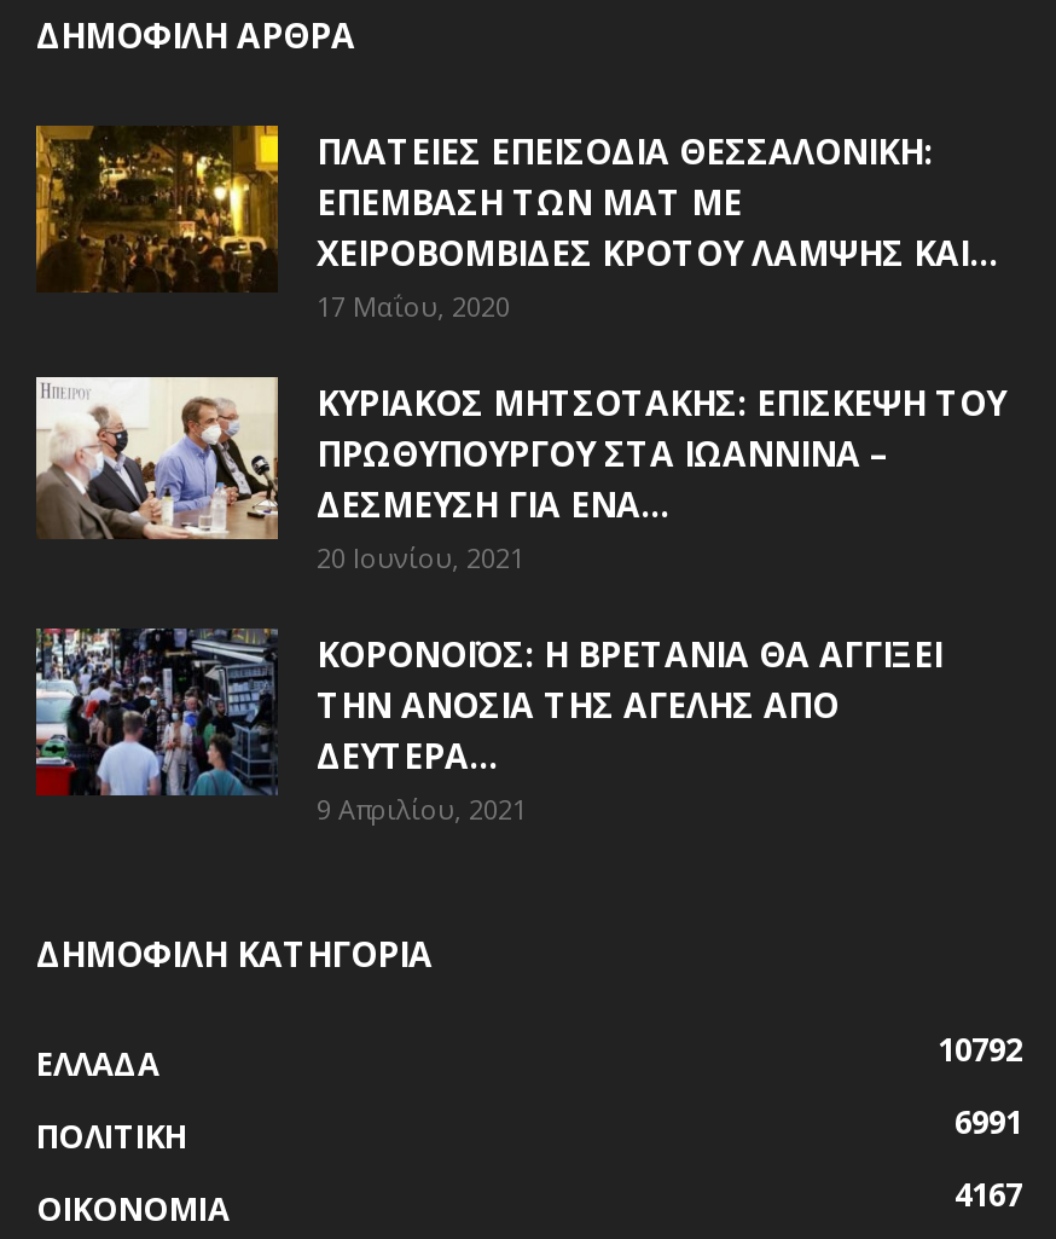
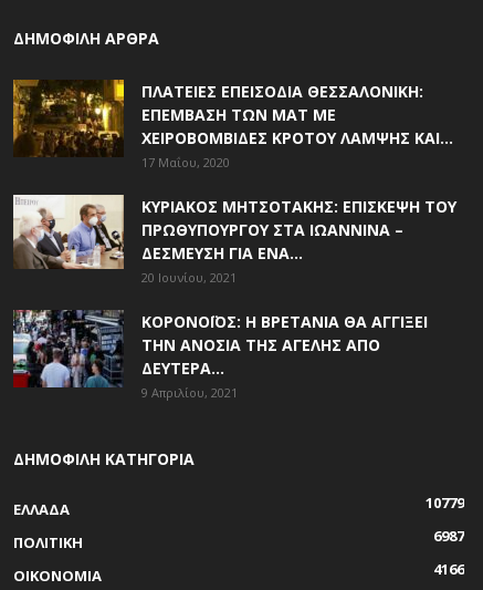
- 10792
+ 10779

- 6991
+ 6987

- 4167
+ 4166
